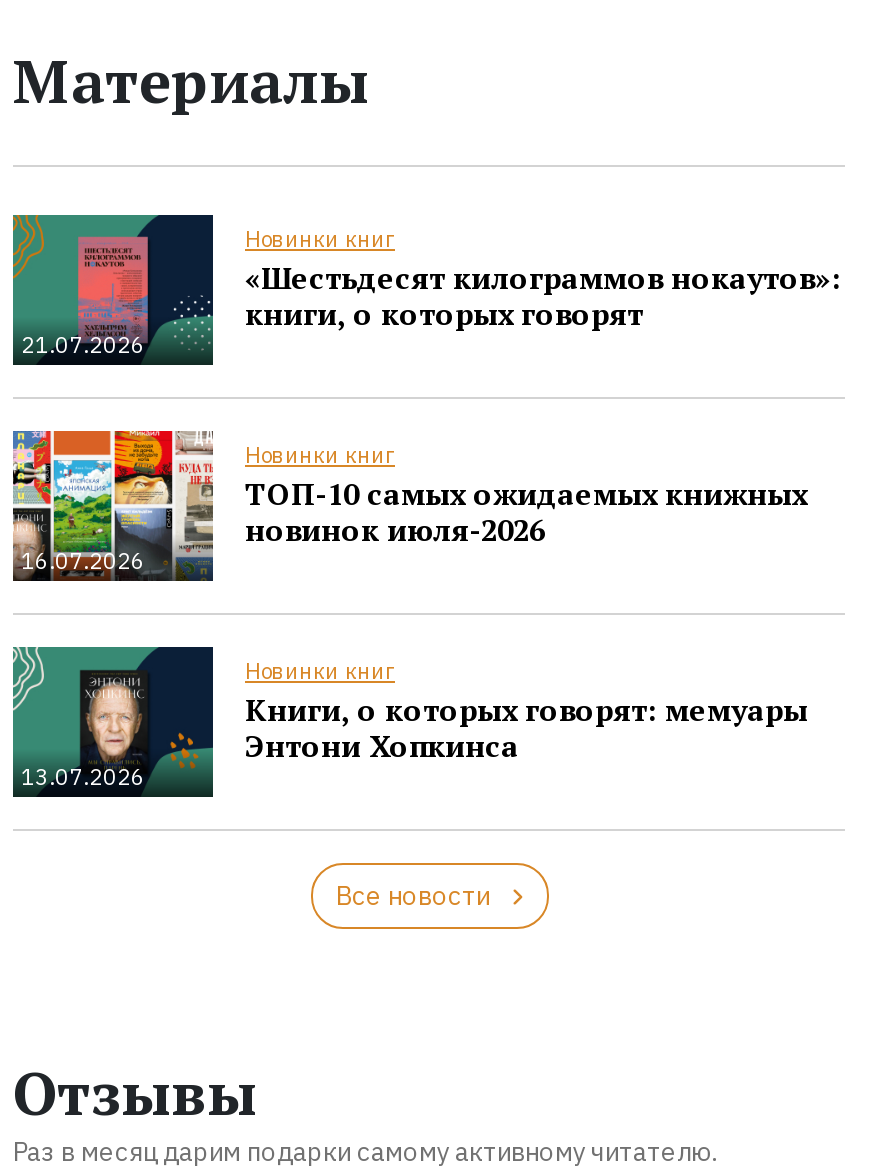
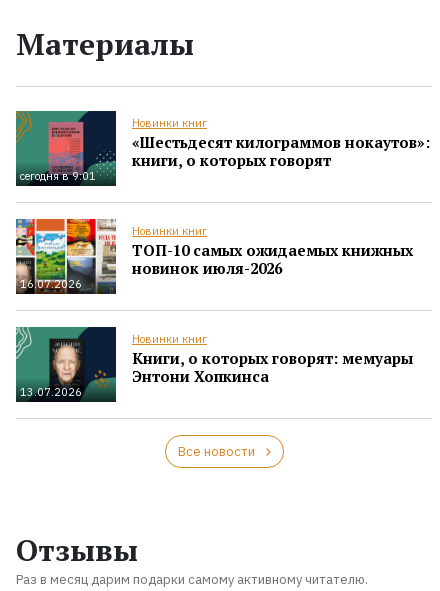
- 21.07.2026
+ сегодня в 9:01
